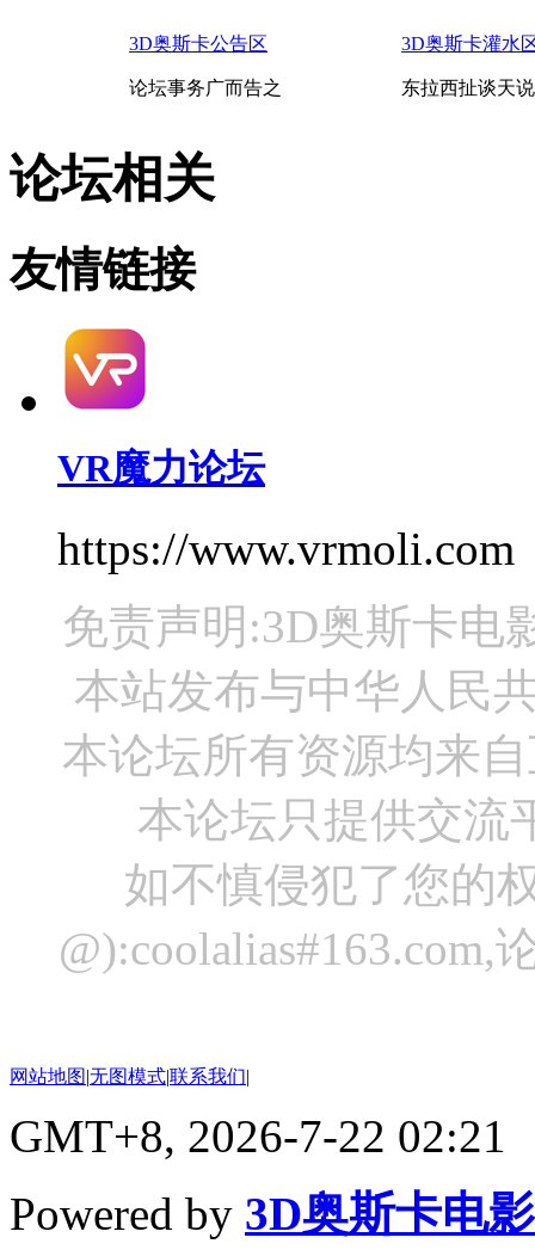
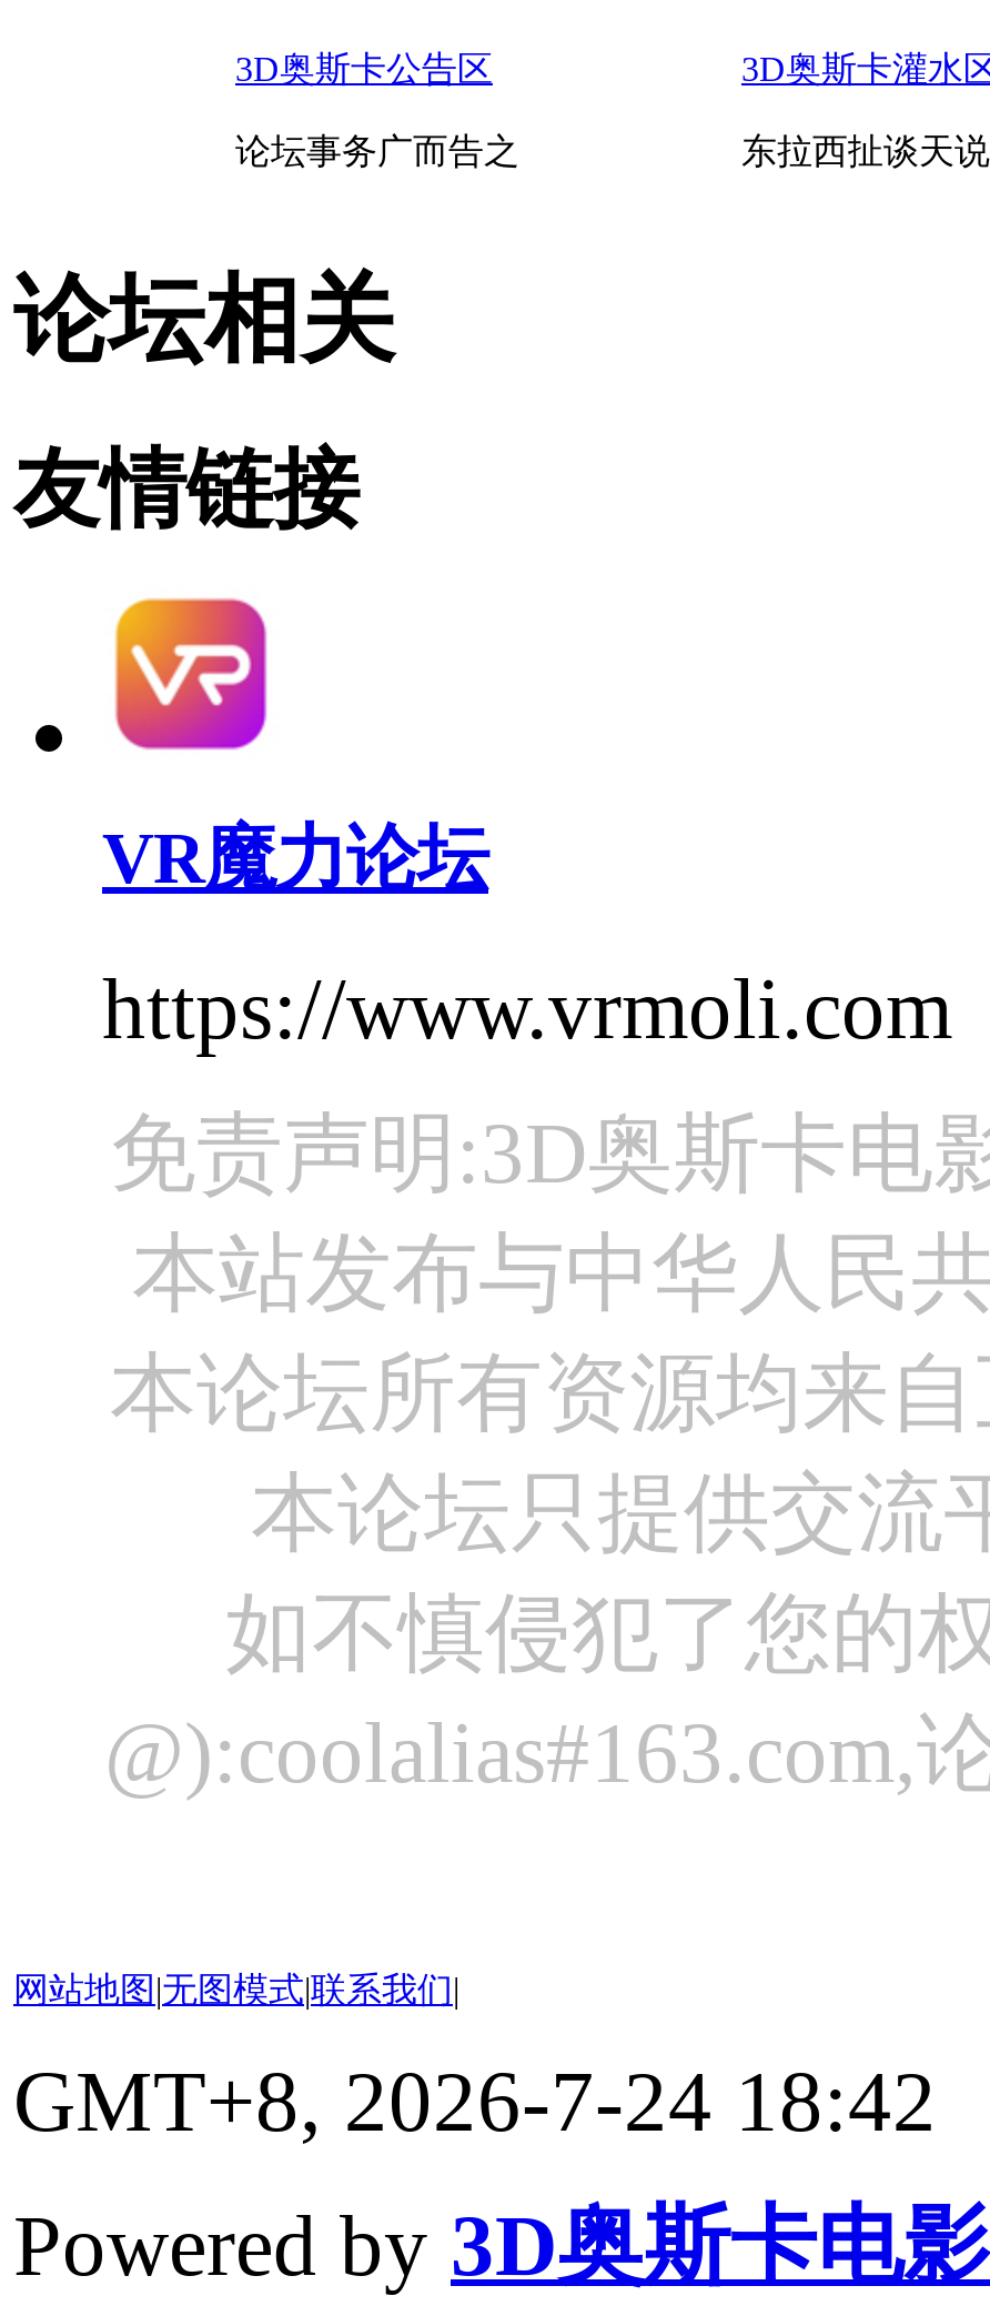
- GMT+8, 2026-7-22 02:21
+ GMT+8, 2026-7-24 18:42
